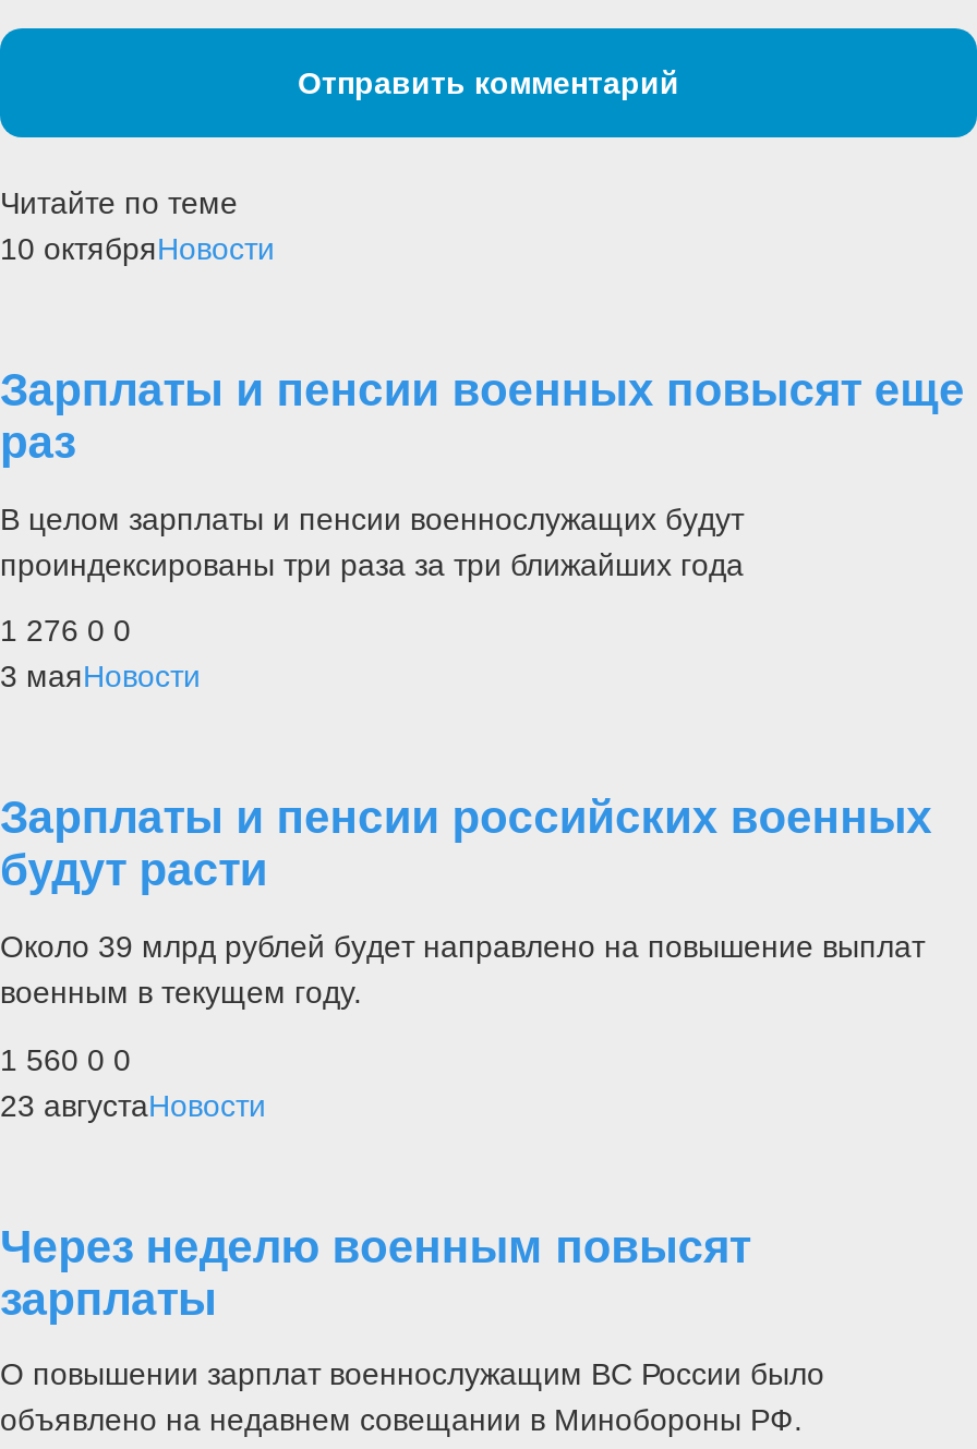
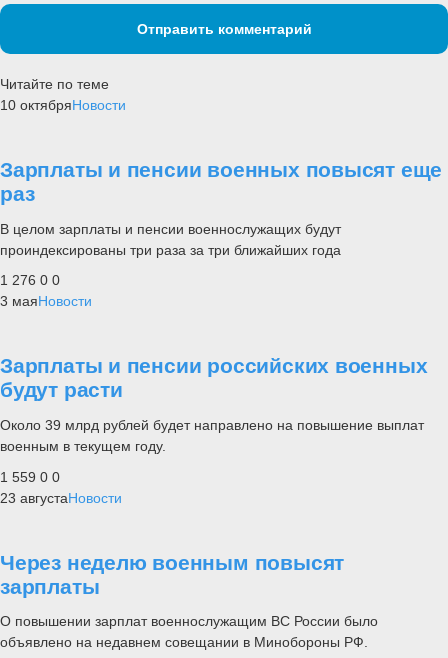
- 1 560 0 0
+ 1 559 0 0
